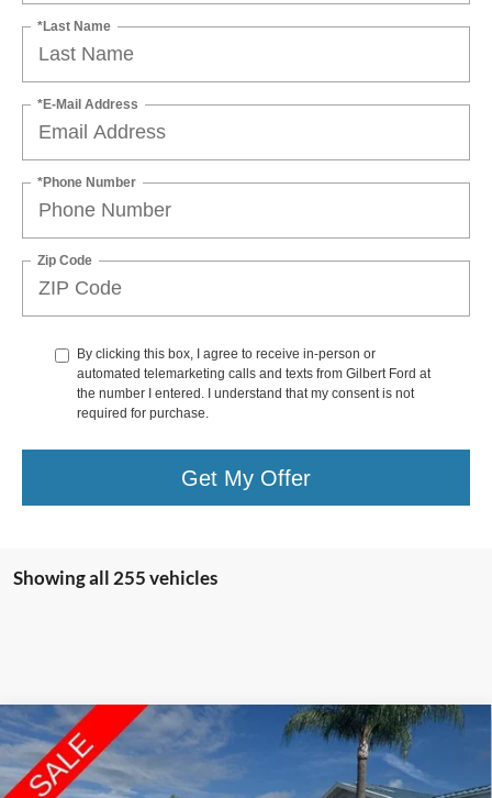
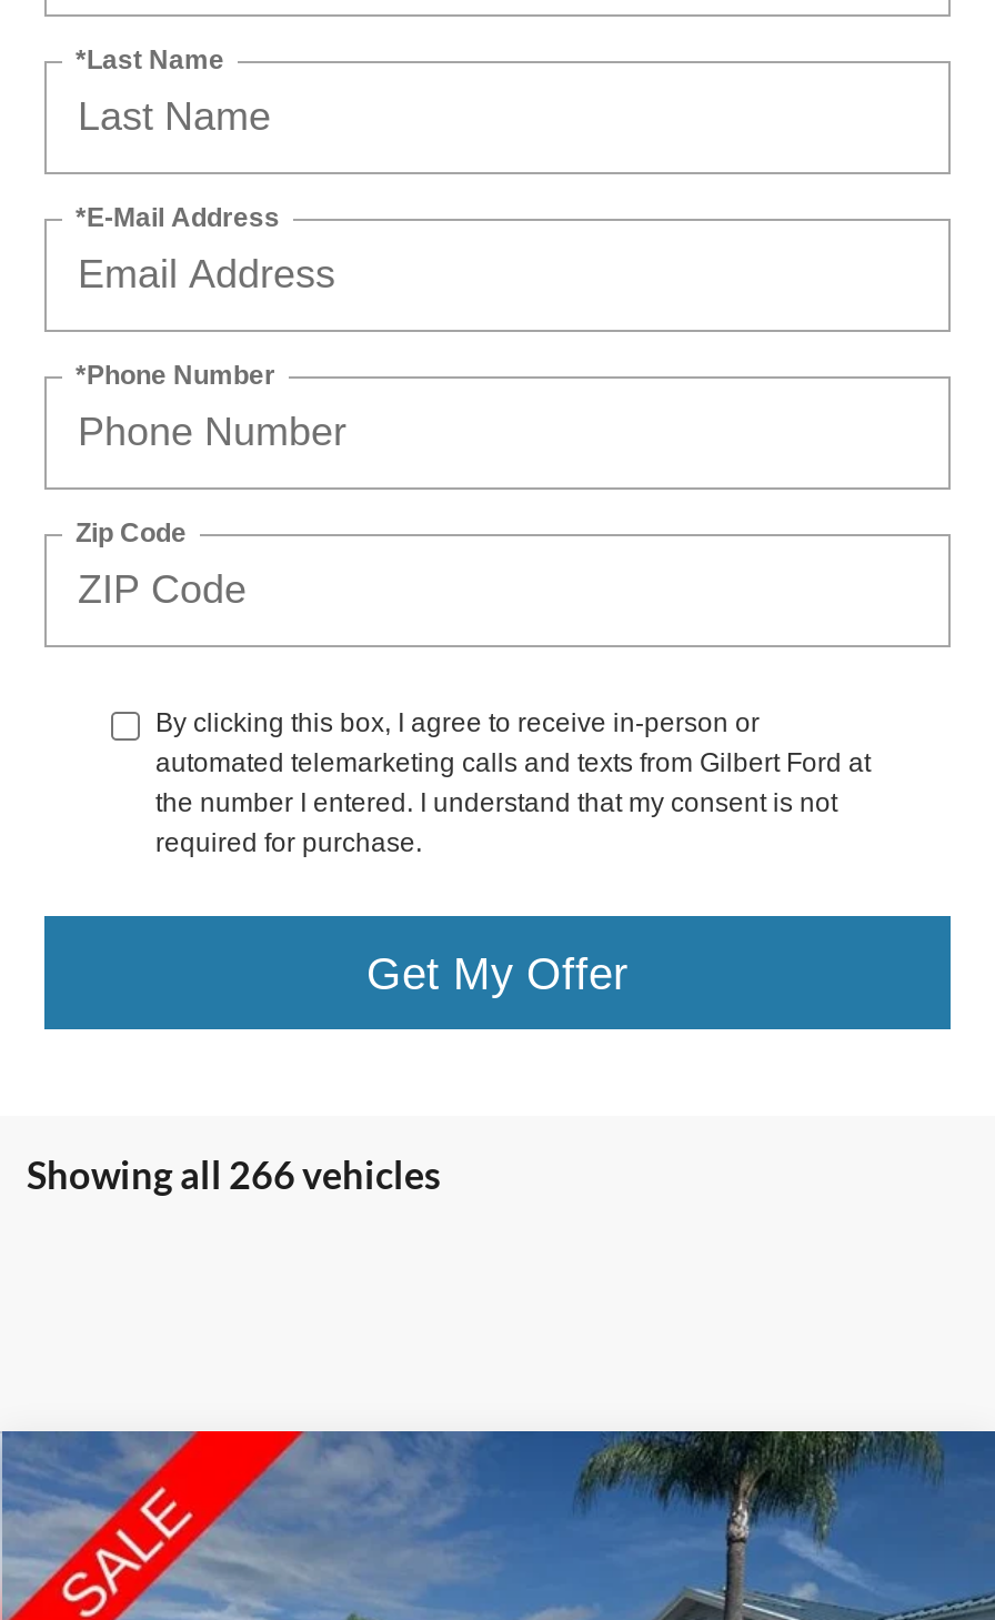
- Showing all 255 vehicles
+ Showing all 266 vehicles
